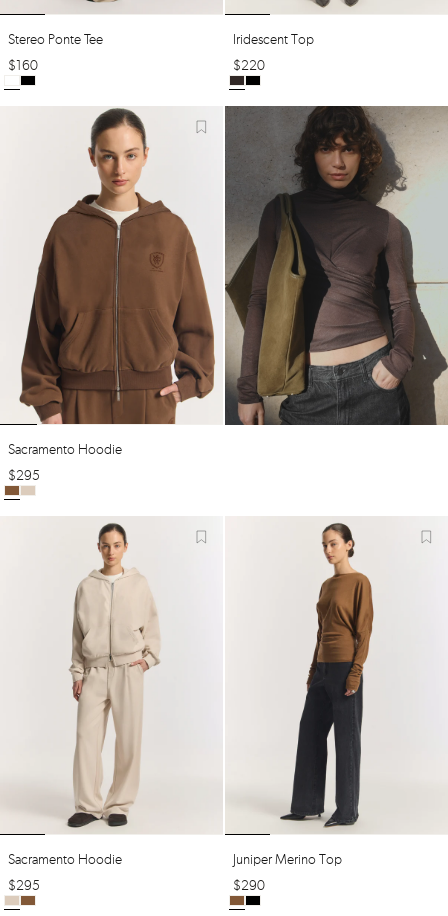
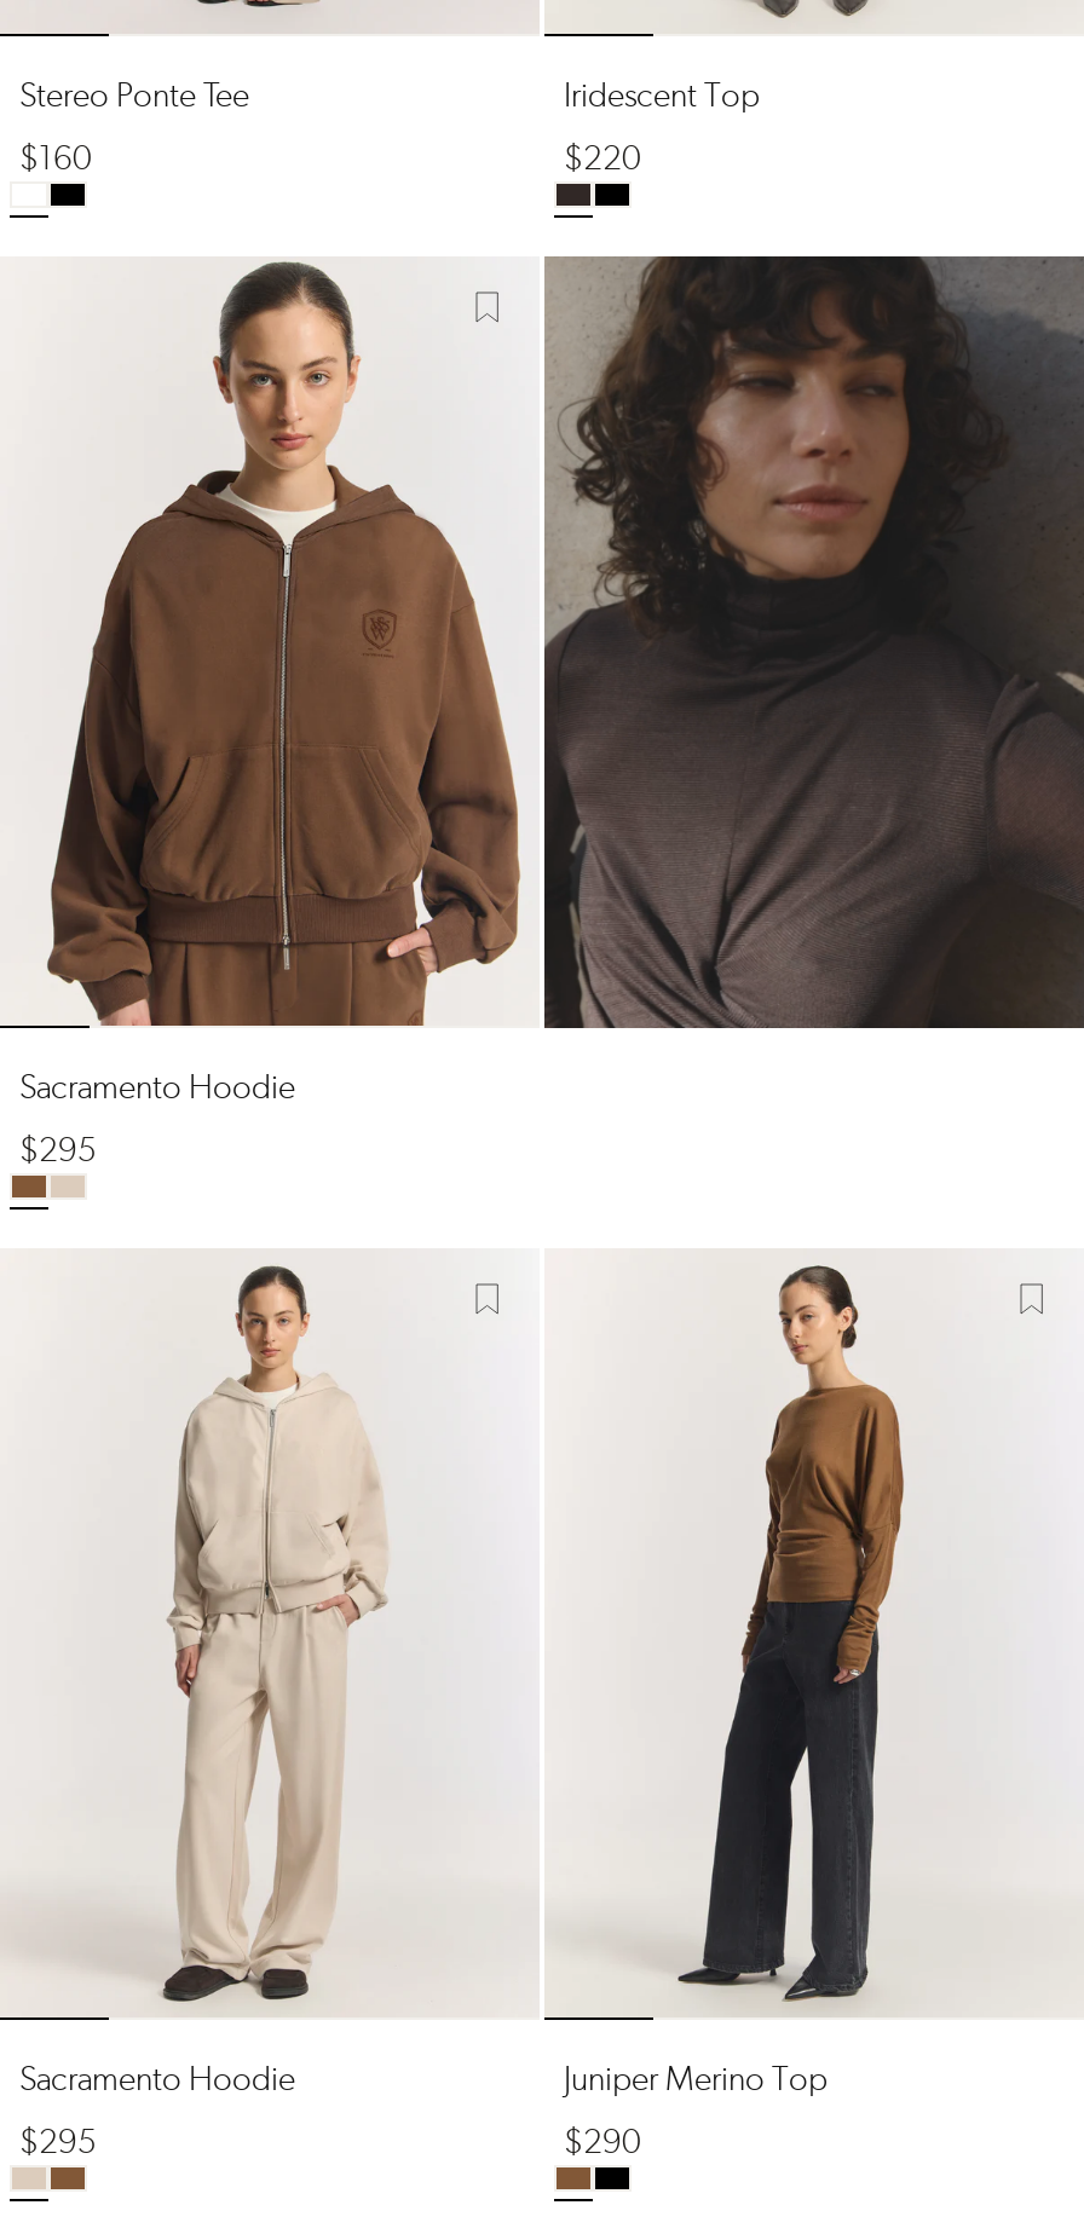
- [image]
+ [image]
